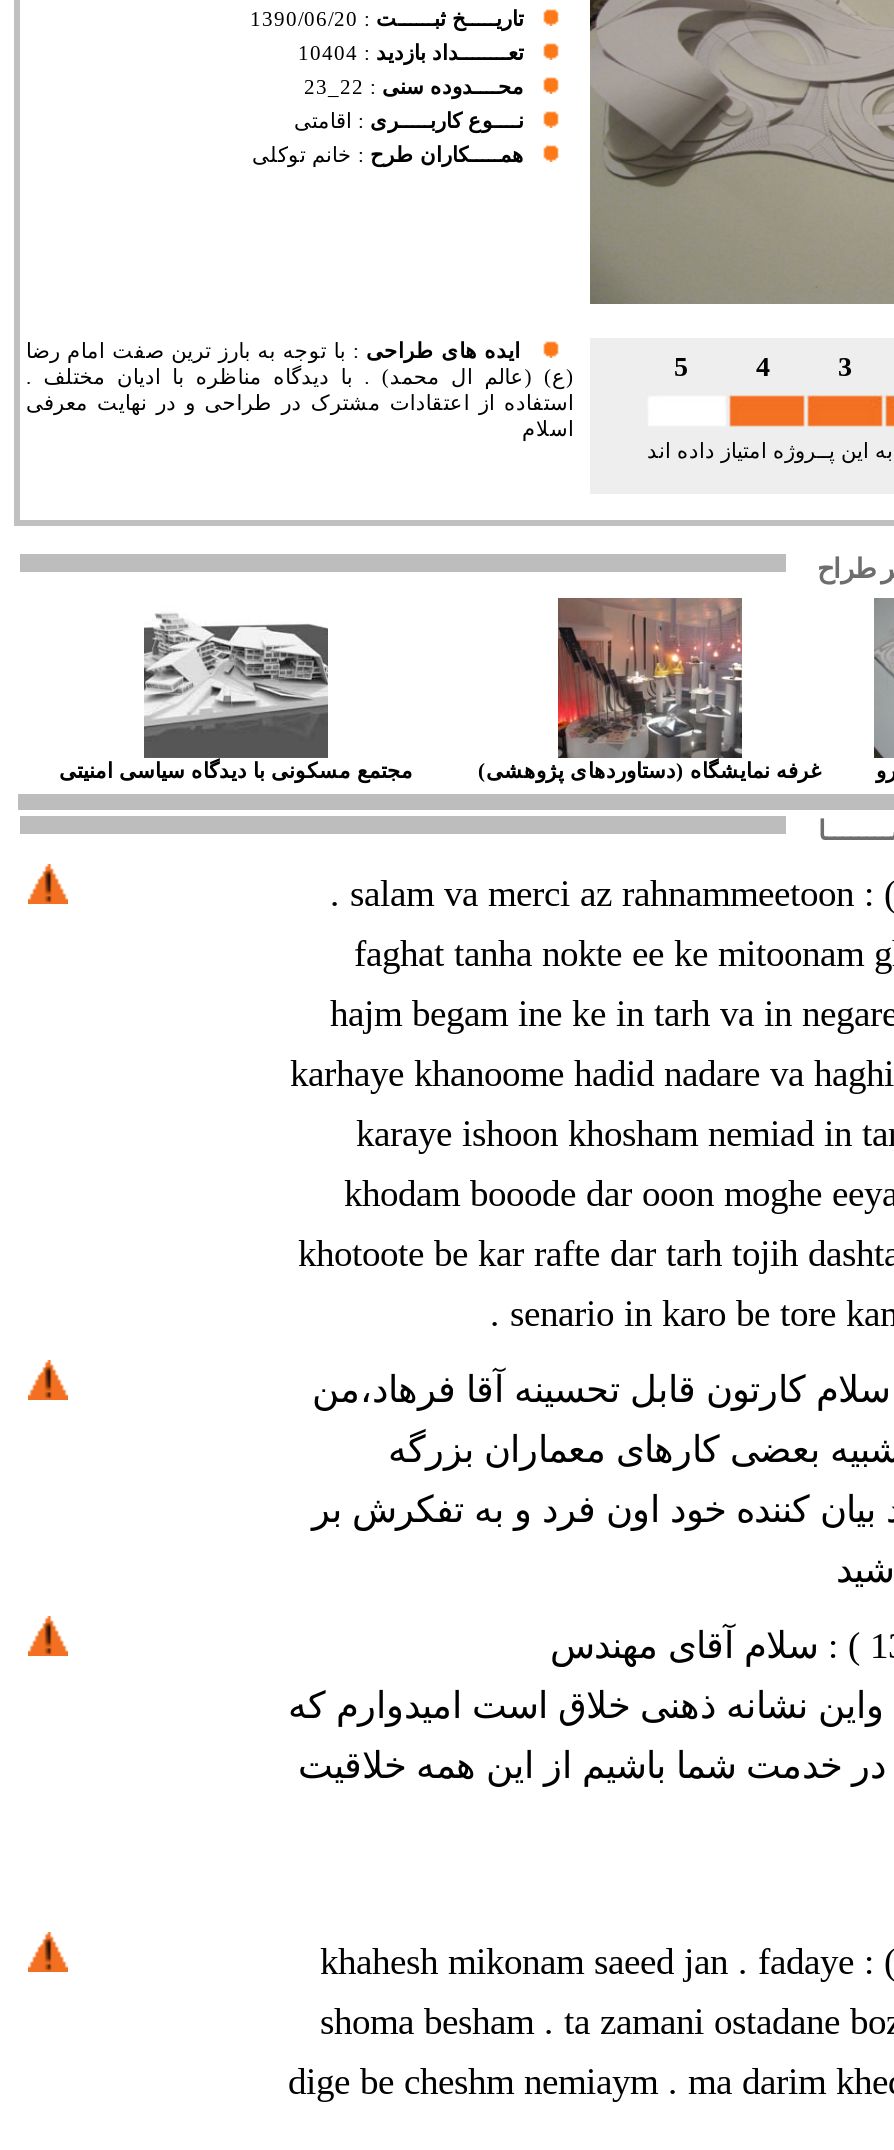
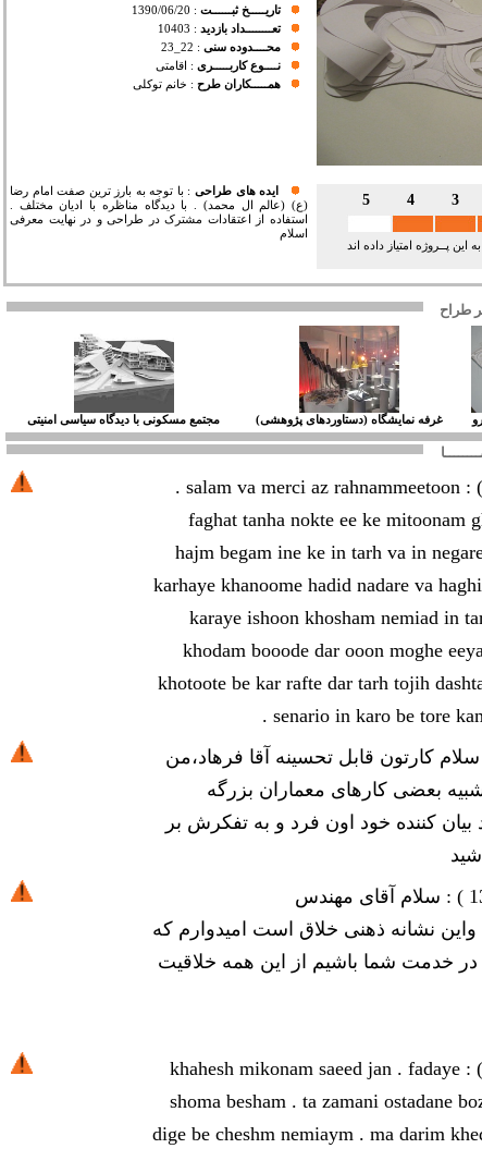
- تعــــــــداد بازدید: 10404
+ تعــــــــداد بازدید: 10403
